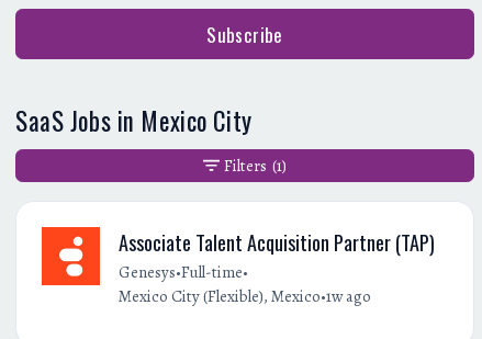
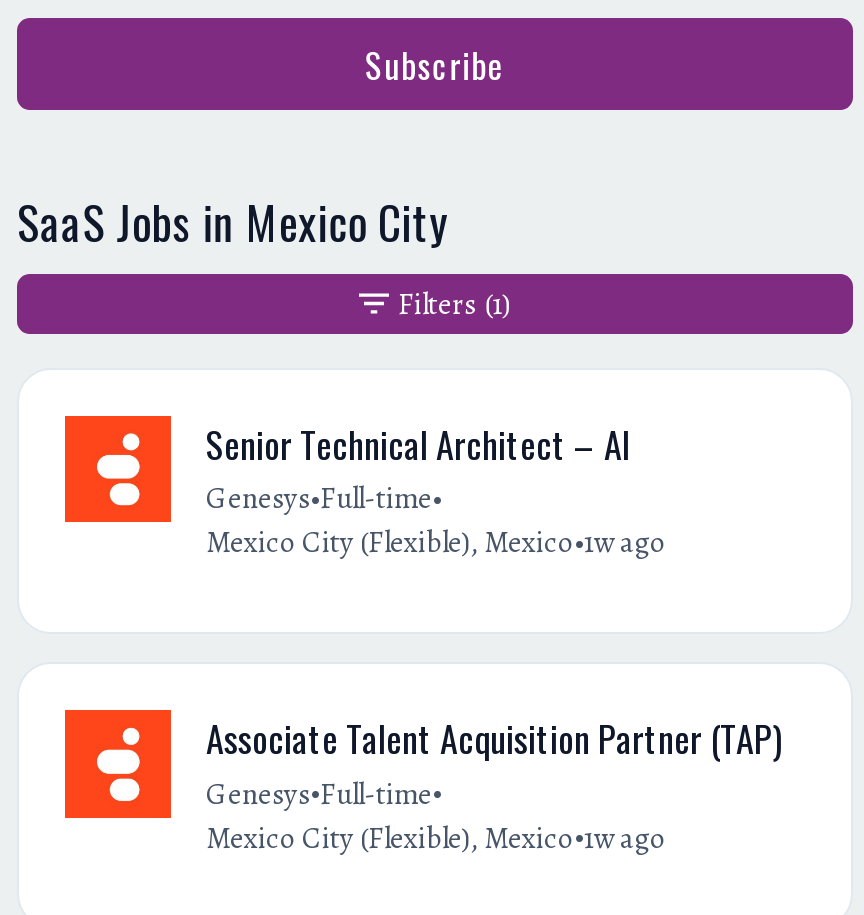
+ Senior Technical Architect – AI
+ Genesys•Full-time•
+ Mexico City (Flexible), Mexico•1w ago
